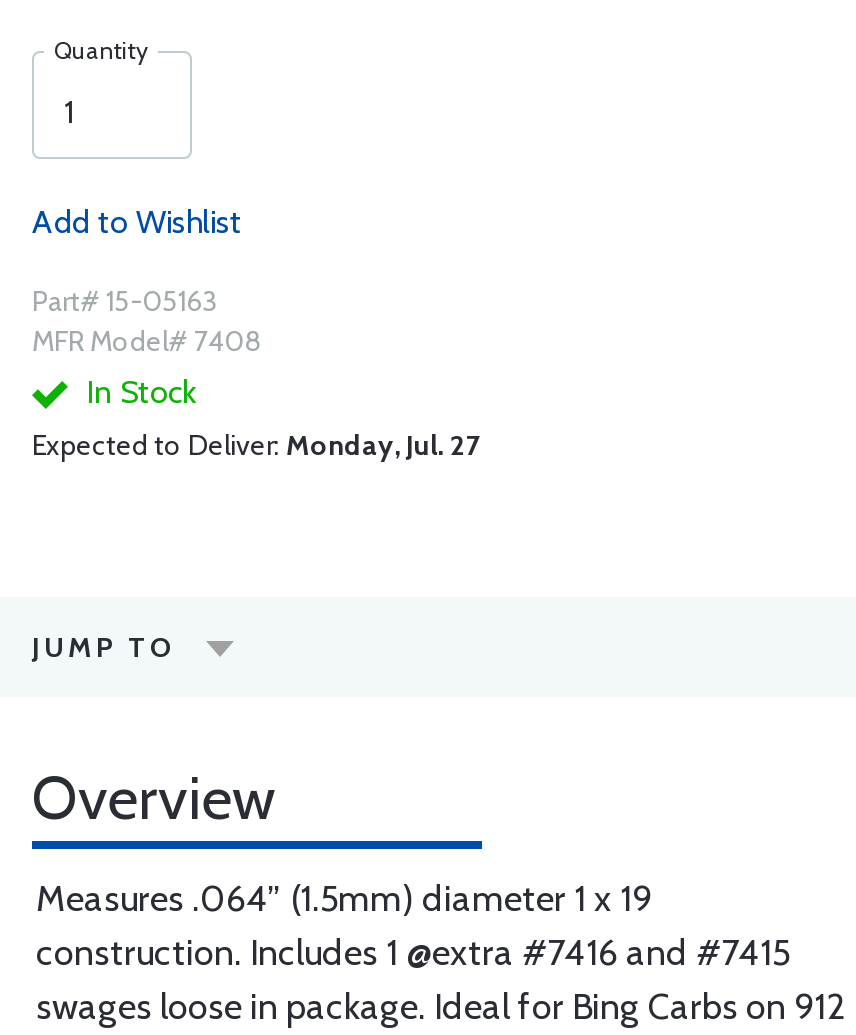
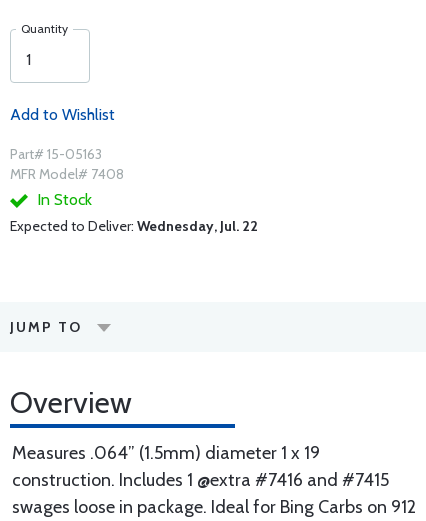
- Expected to Deliver: Monday, Jul. 27
+ Expected to Deliver: Wednesday, Jul. 22
